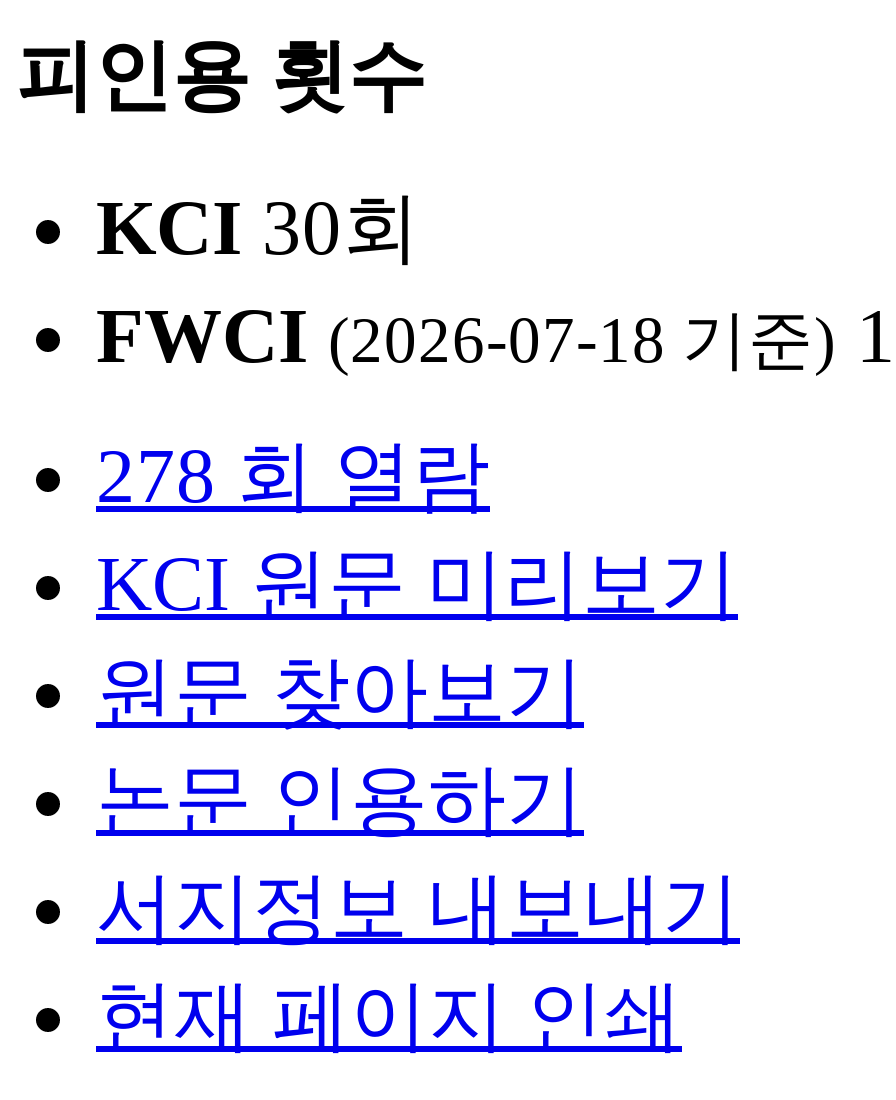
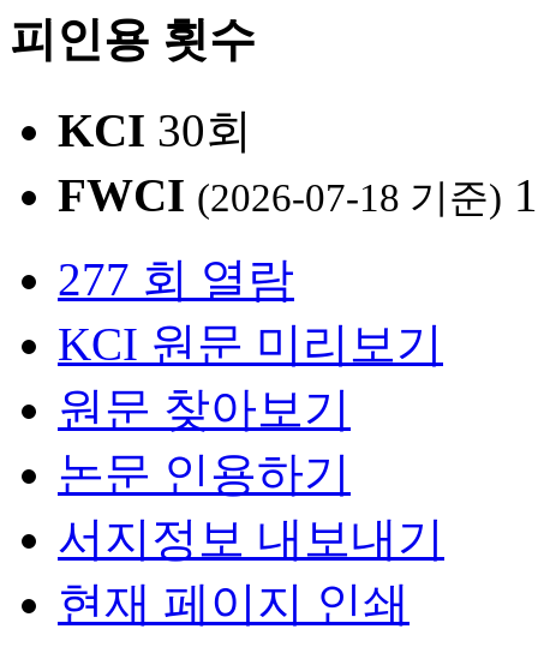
- 278 회 열람
+ 277 회 열람
